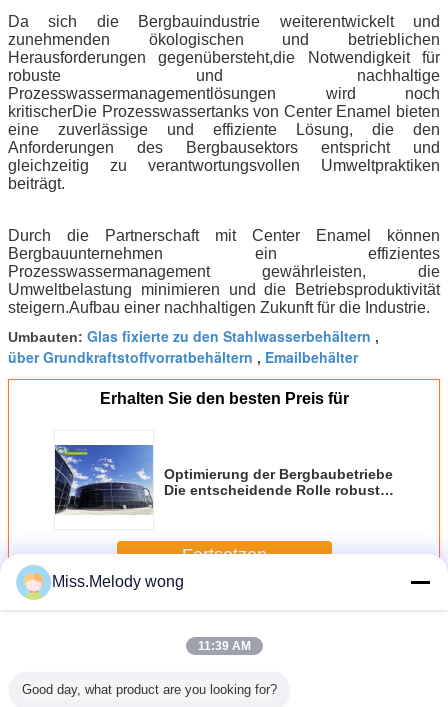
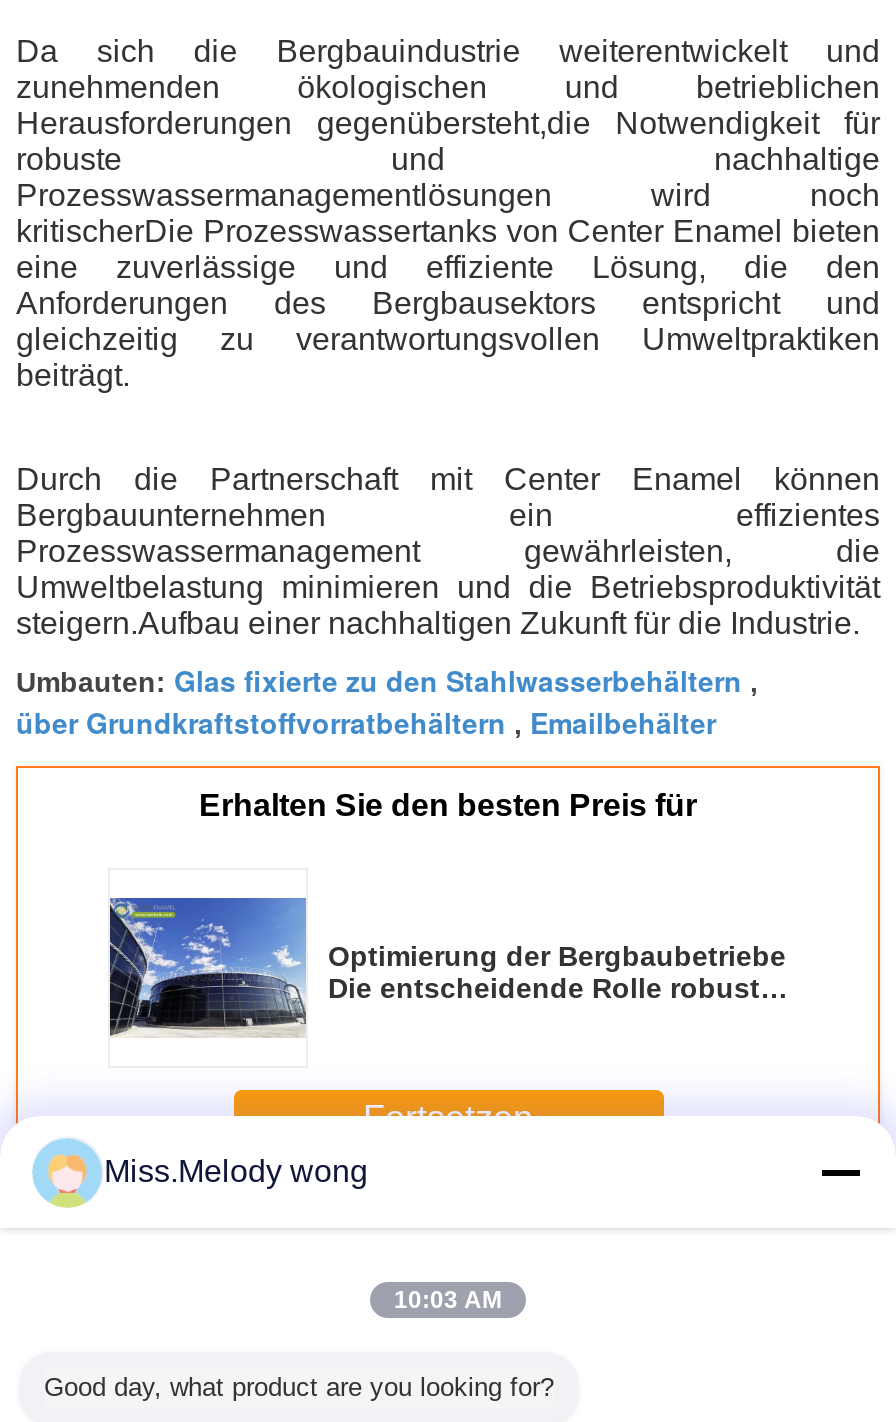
- 11:39 AM
+ 10:03 AM
